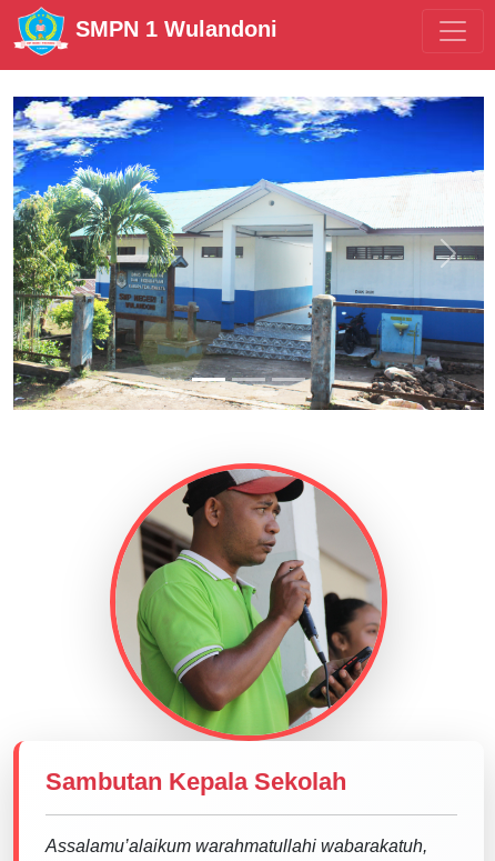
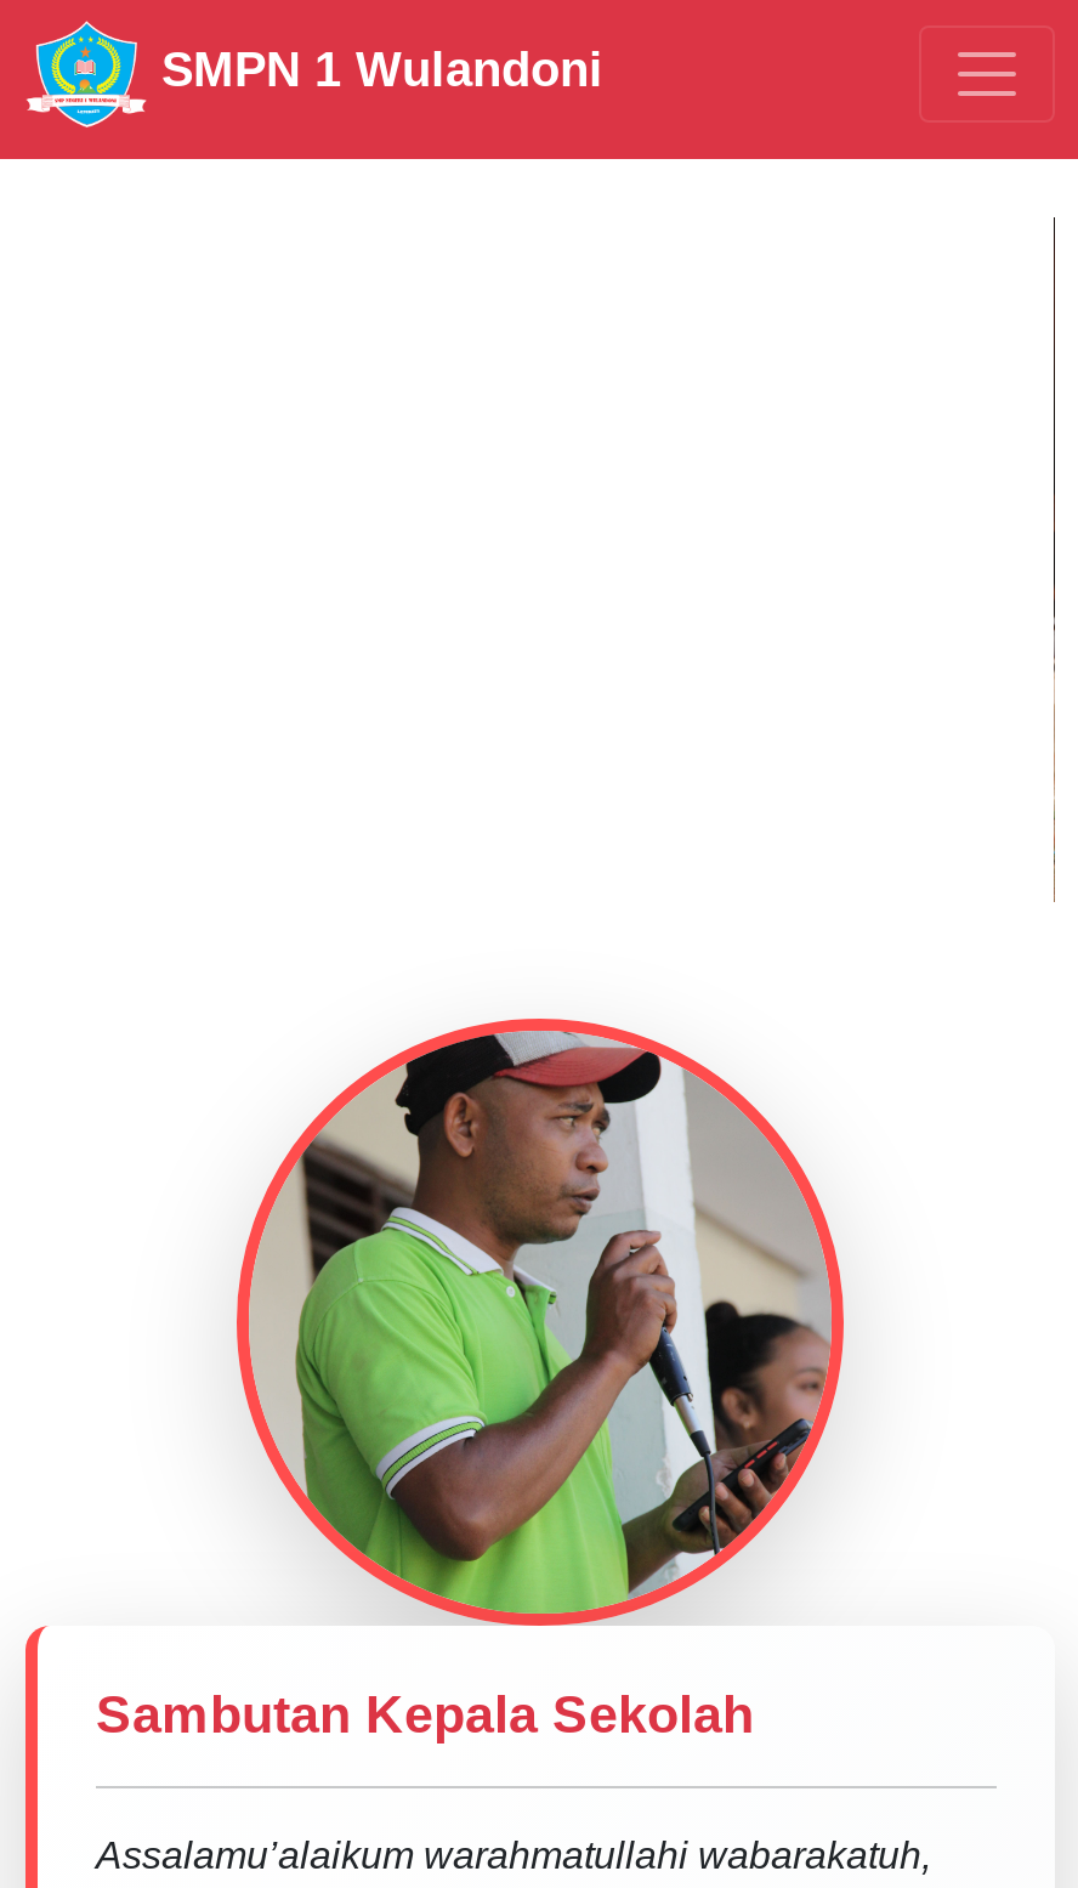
- [image]
